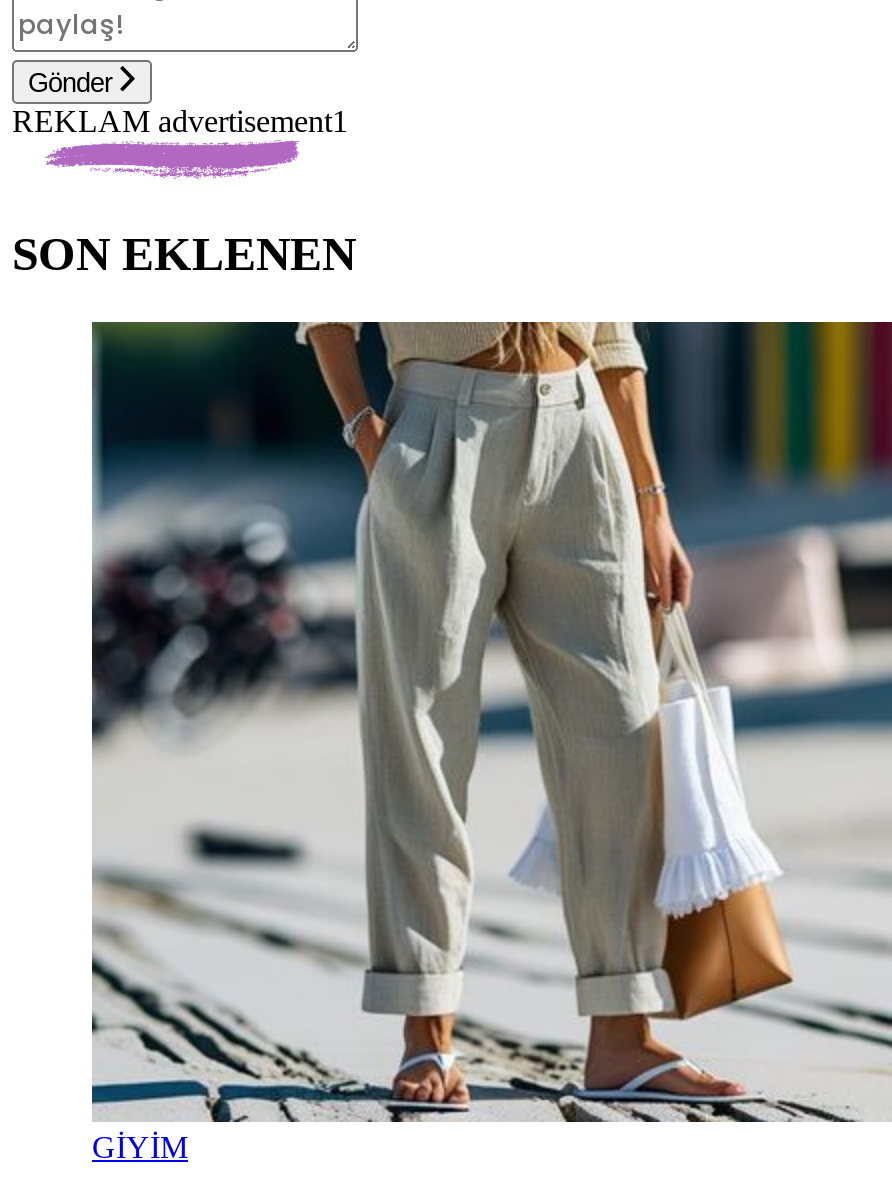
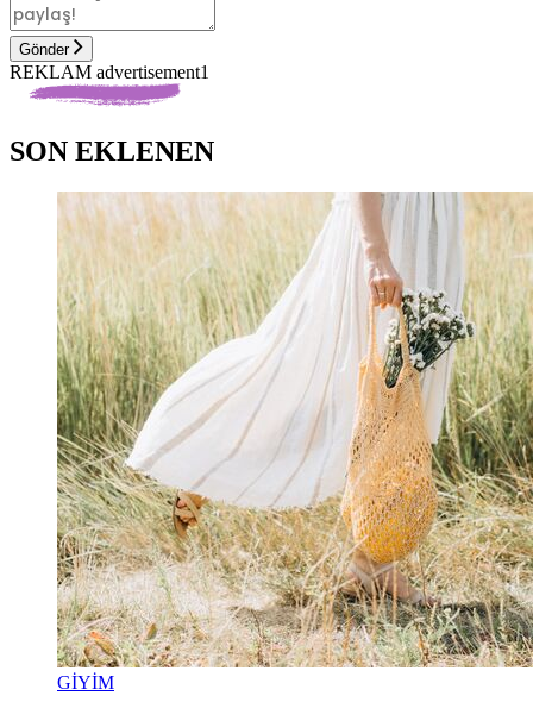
- [image]
+ [image]
